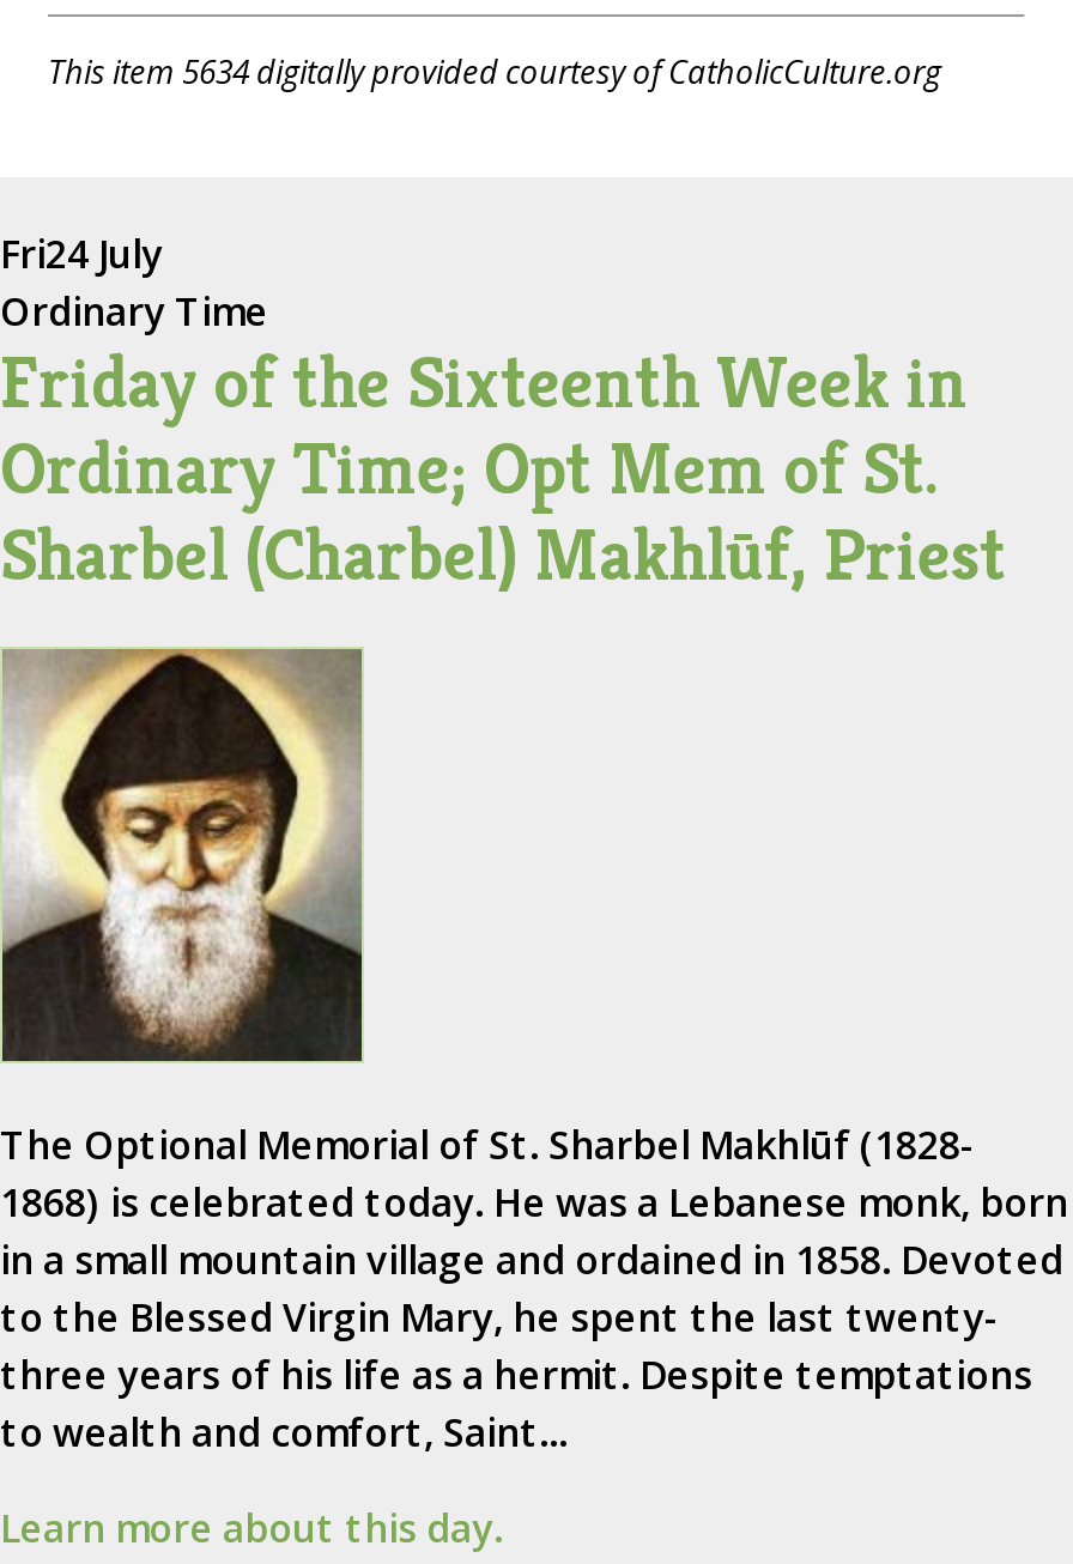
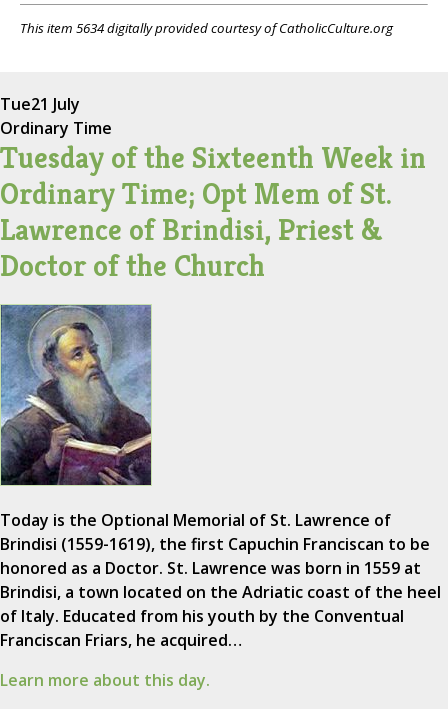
- Fri24 July
+ Tue21 July

- Friday of the Sixteenth Week in
+ Tuesday of the Sixteenth Week in

- Sharbel (Charbel) Makhlūf, Priest
+ Lawrence of Brindisi, Priest &
+ Doctor of the Church

- [image]
+ [image]

- The Optional Memorial of St. Sharbel Makhlūf (1828-
- 1868) is celebrated today. He was a Lebanese monk, born
- in a small mountain village and ordained in 1858. Devoted
- to the Blessed Virgin Mary, he spent the last twenty-
- three years of his life as a hermit. Despite temptations
- to wealth and comfort, Saint…
+ Today is the Optional Memorial of St. Lawrence of
+ Brindisi (1559-1619), the first Capuchin Franciscan to be
+ honored as a Doctor. St. Lawrence was born in 1559 at
+ Brindisi, a town located on the Adriatic coast of the heel
+ of Italy. Educated from his youth by the Conventual
+ Franciscan Friars, he acquired…
